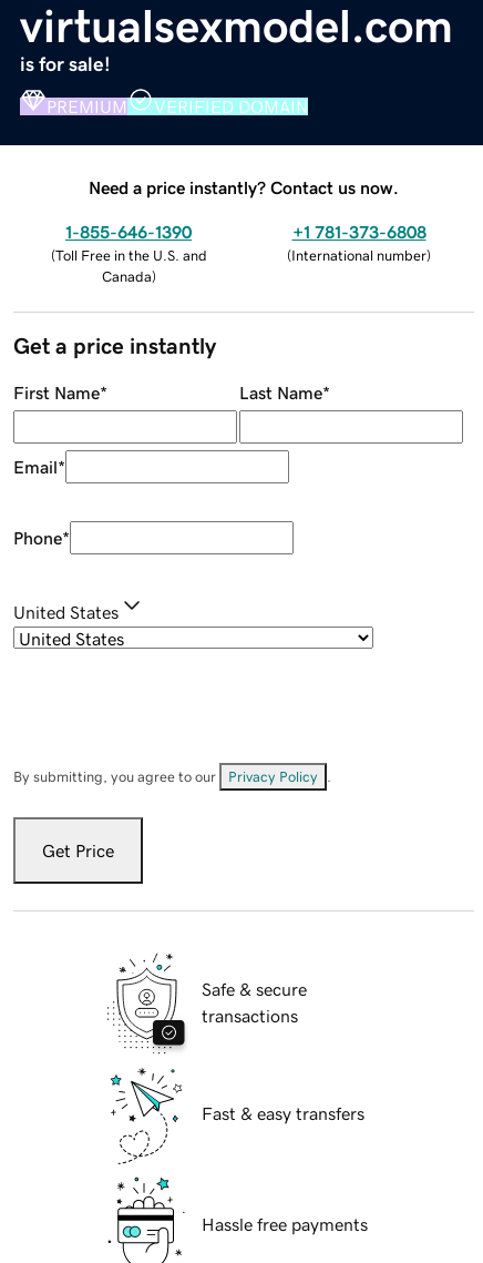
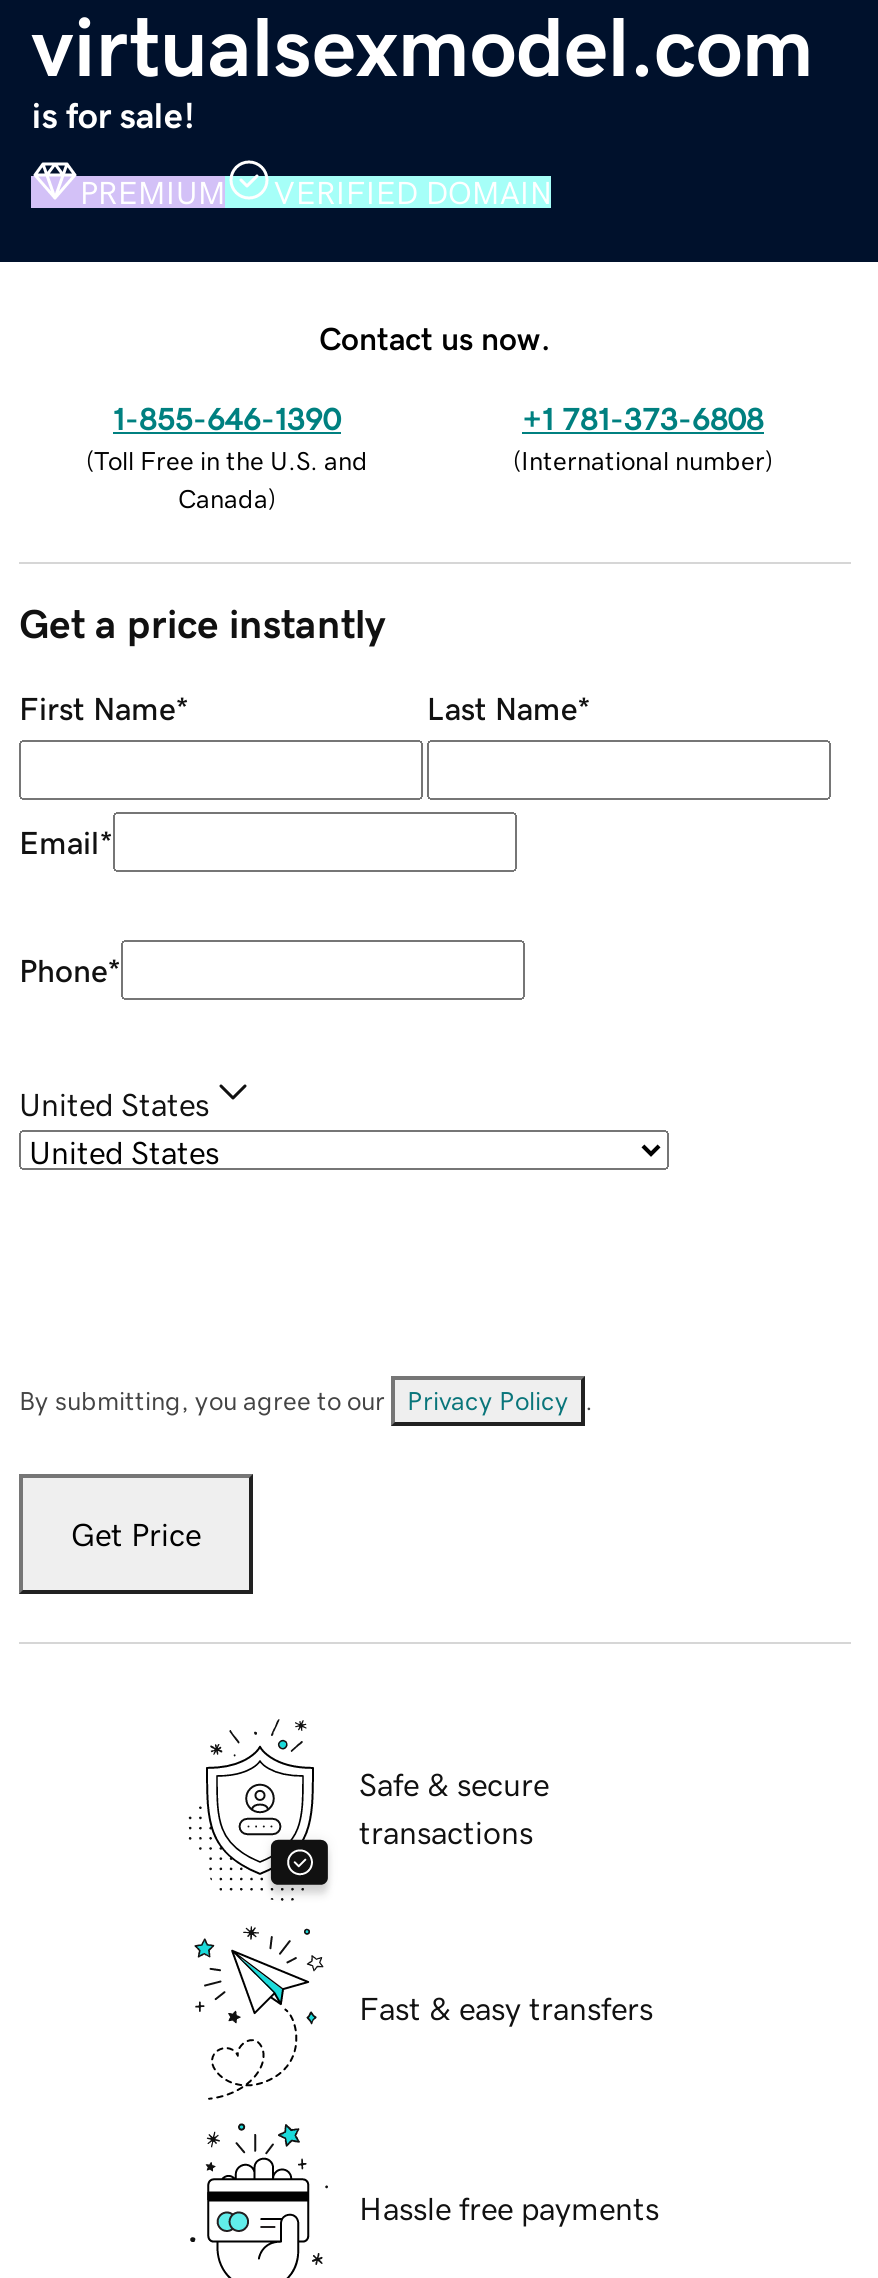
- Need a price instantly? Contact us now.
+ Contact us now.
